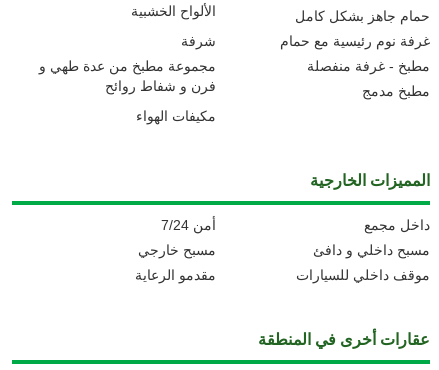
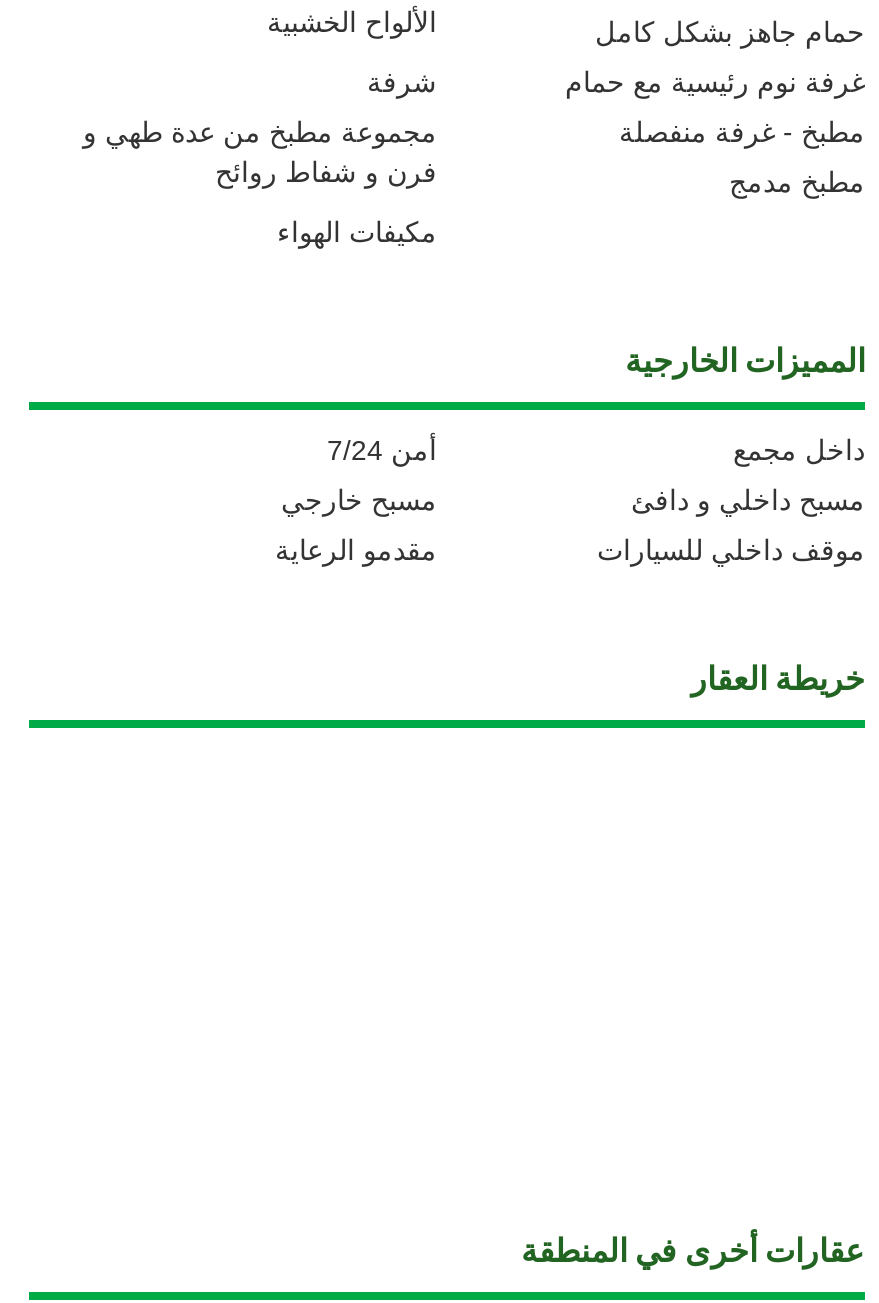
+ خريطة العقار
